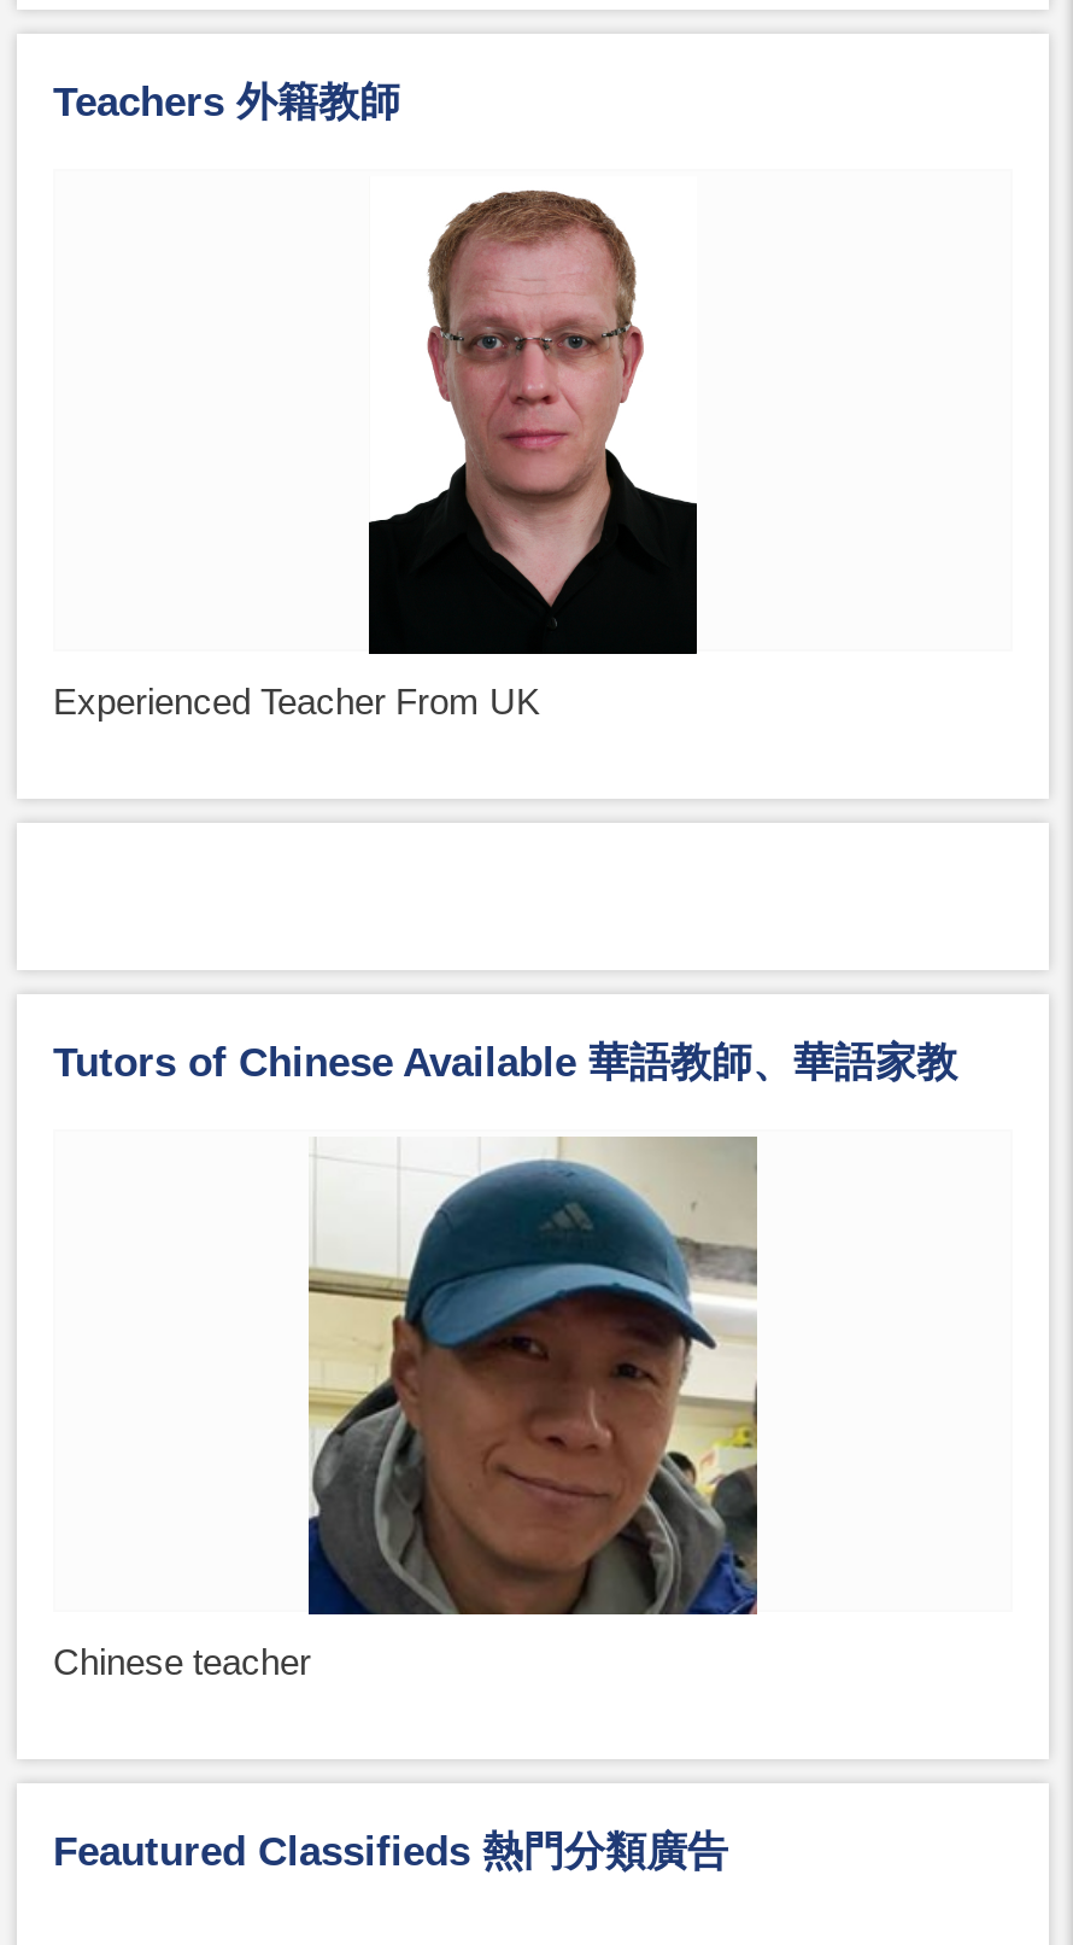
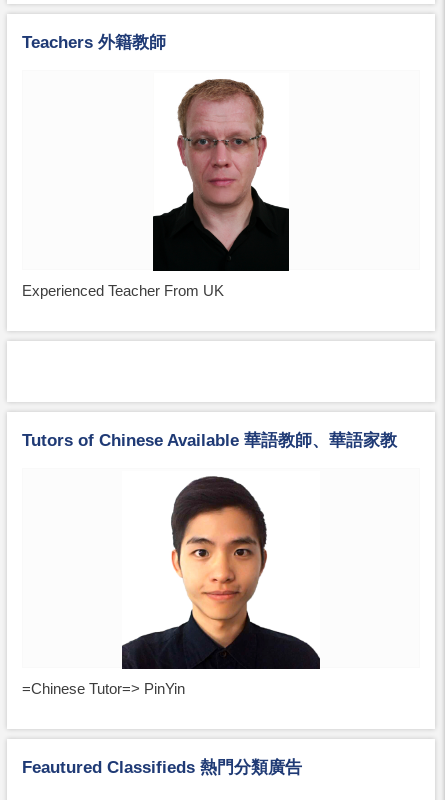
- [image]
- Chinese teacher
+ [image]
+ =Chinese Tutor=> PinYin
